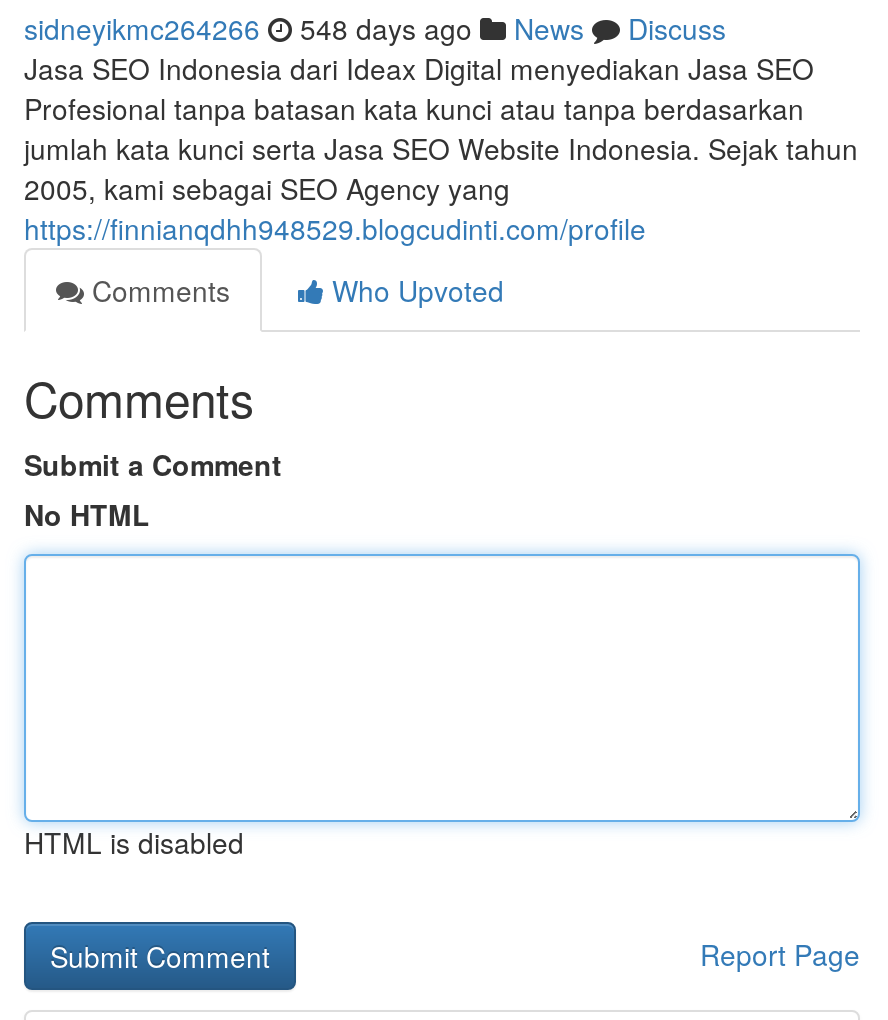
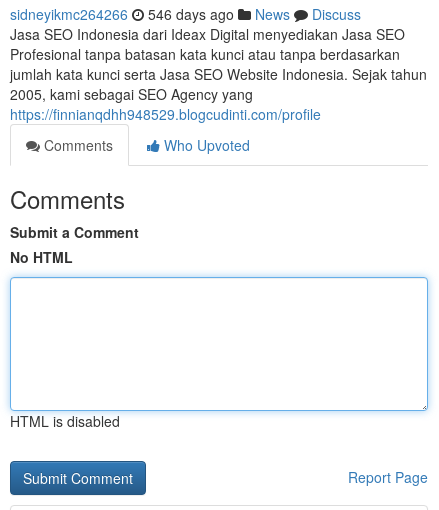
- sidneyikmc264266 548 days ago News Discuss
+ sidneyikmc264266 546 days ago News Discuss
